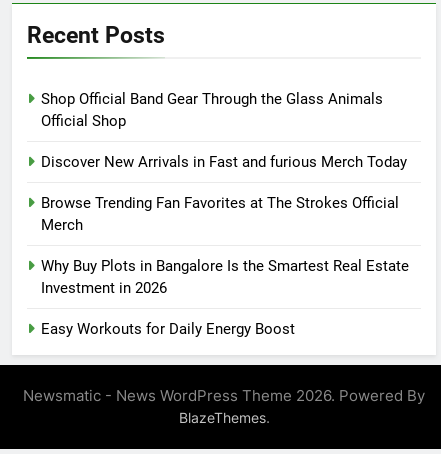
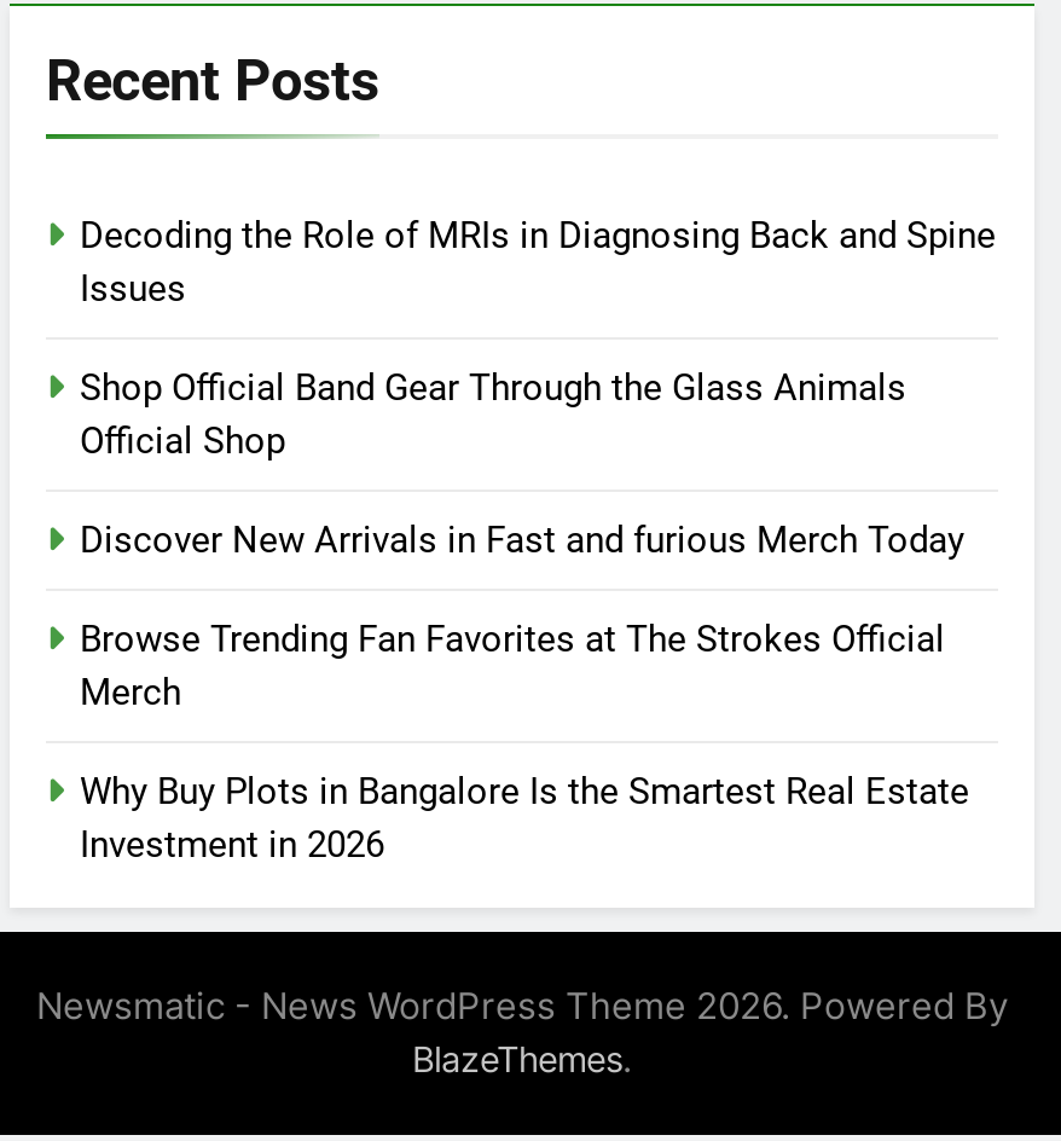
+ Decoding the Role of MRIs in Diagnosing Back and Spine
+ Issues

moved down: Shop Official Band Gear Through the Glass Animals | Official Shop | Discover New Arrivals in Fast and furious Merch Today | Browse Trending Fan Favorites at The Strokes Official | Merch | Why Buy Plots in Bangalore Is the Smartest Real Estate | Investment in 2026

- Easy Workouts for Daily Energy Boost
